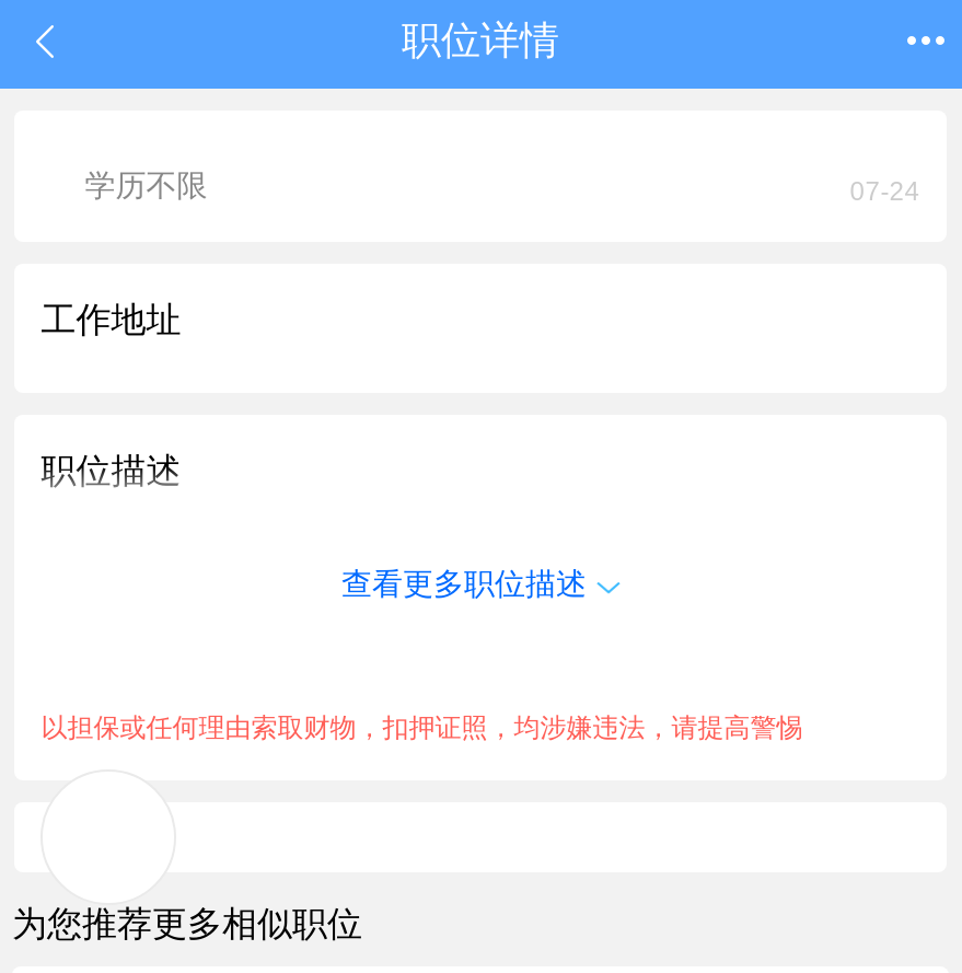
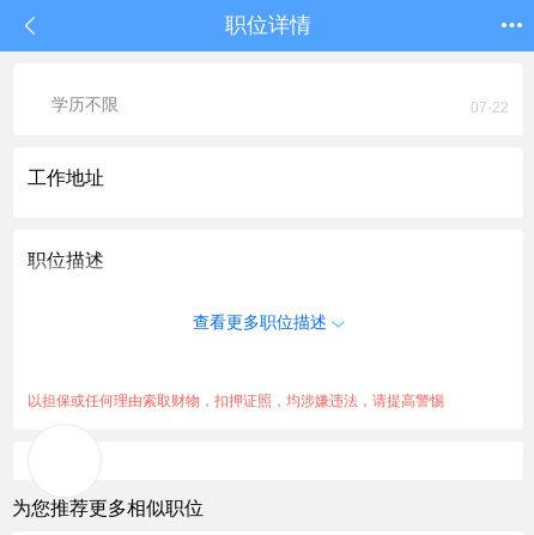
- 07-24
+ 07-22
